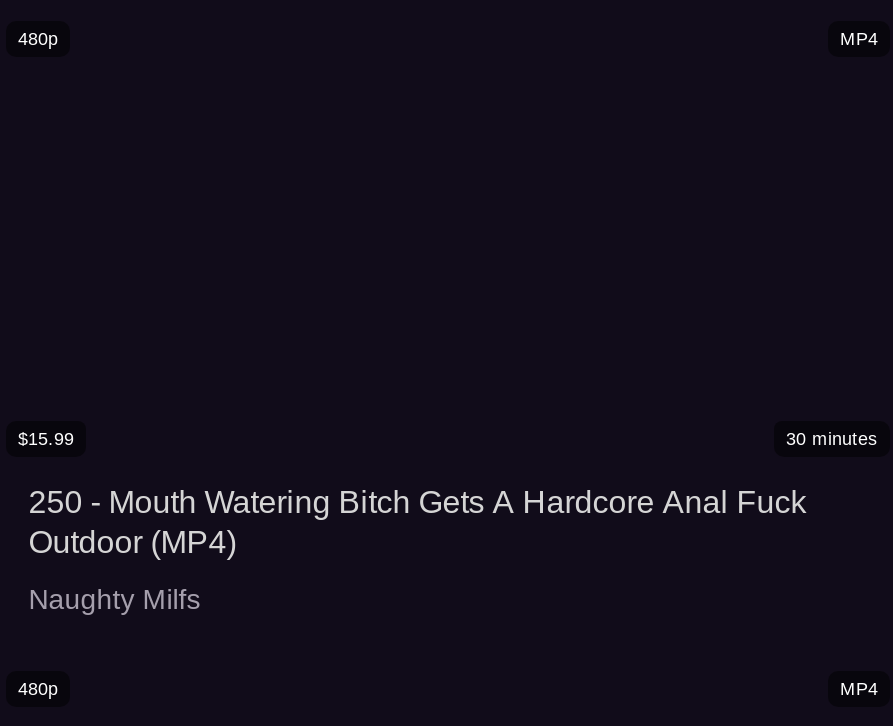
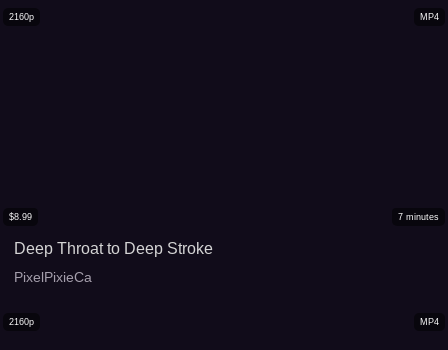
- 480p
+ 2160p

- $15.99
- 30 minutes
+ $8.99
+ 7 minutes

- 250 - Mouth Watering Bitch Gets A Hardcore Anal Fuck
- Outdoor (MP4)
+ Deep Throat to Deep Stroke

- Naughty Milfs
+ PixelPixieCa

- 480p
+ 2160p
